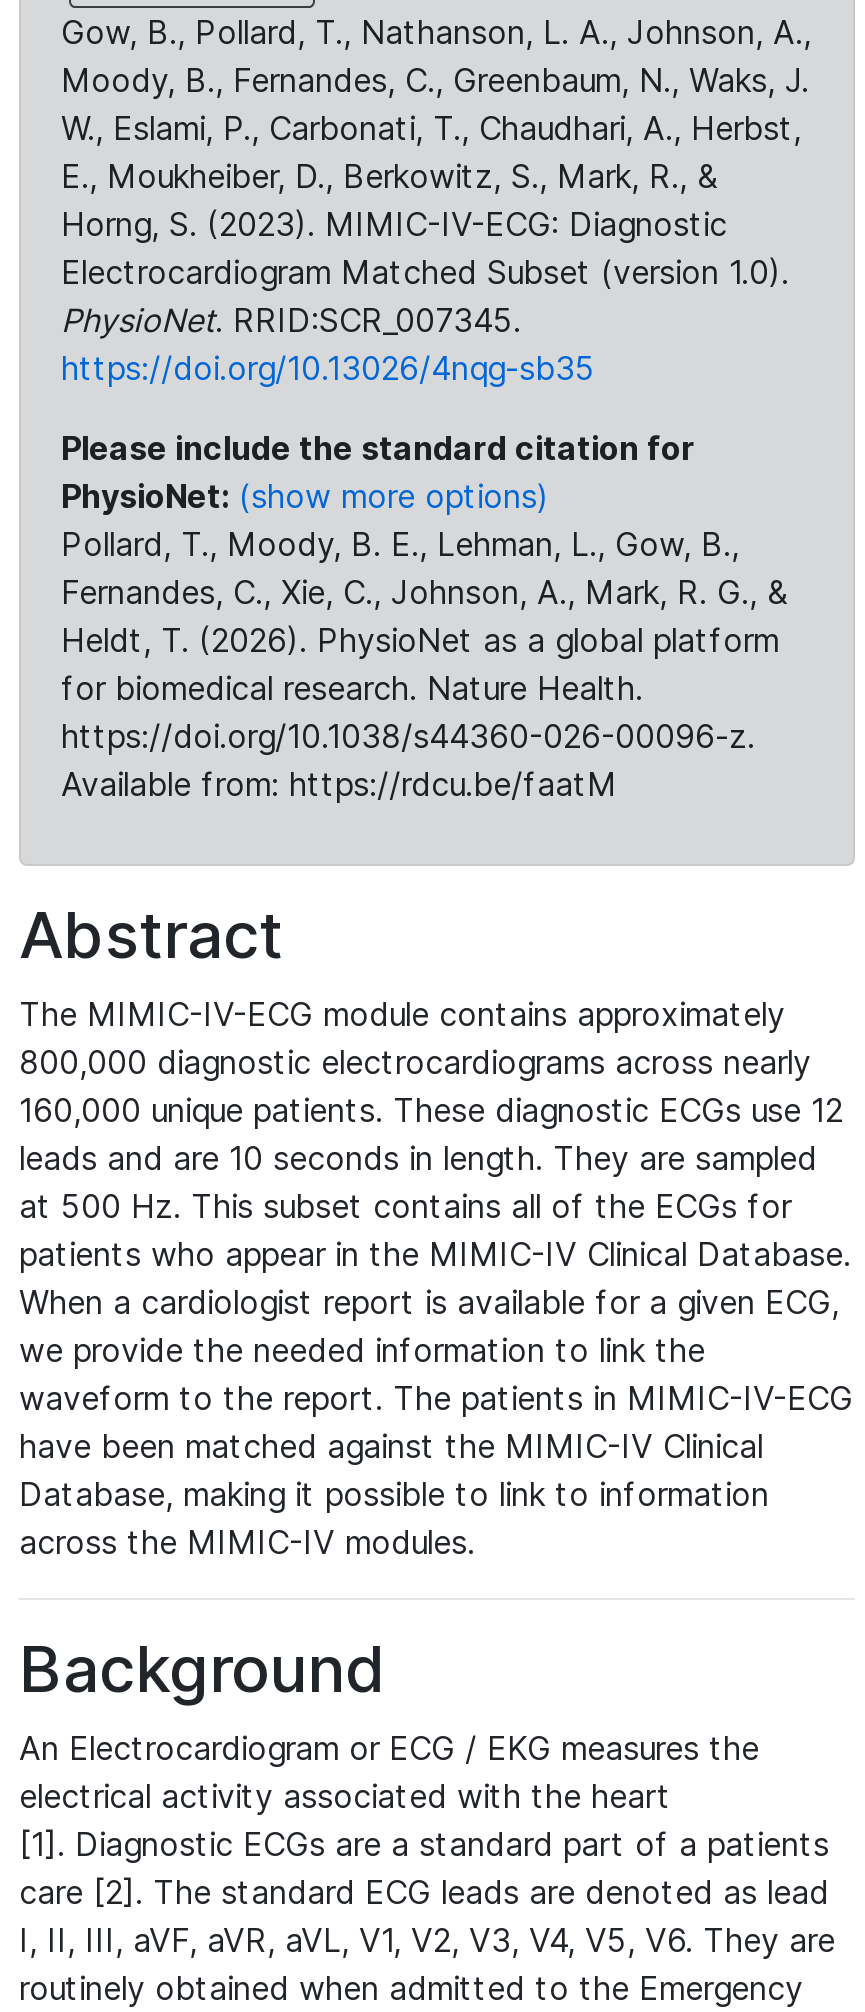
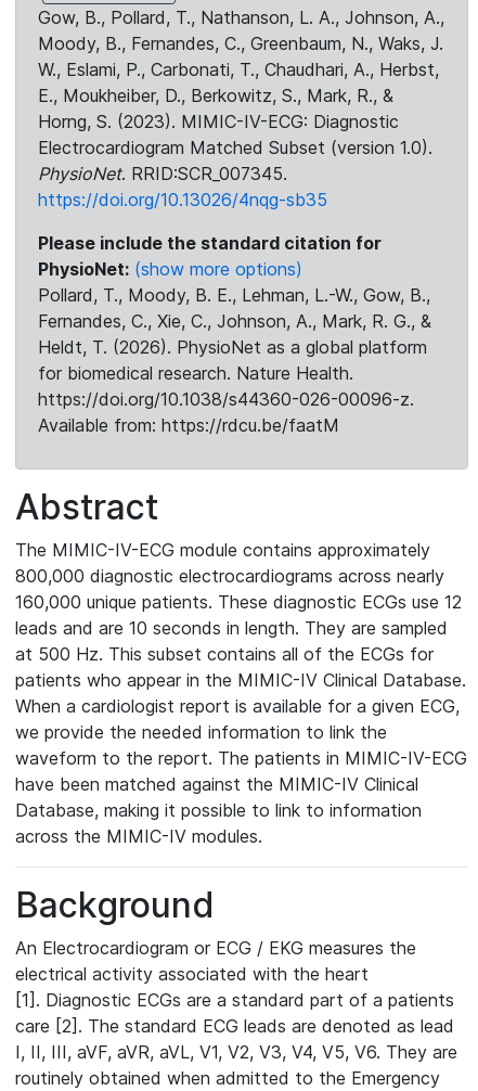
- Pollard, T., Moody, B. E., Lehman, L., Gow, B.,
+ Pollard, T., Moody, B. E., Lehman, L.-W., Gow, B.,
